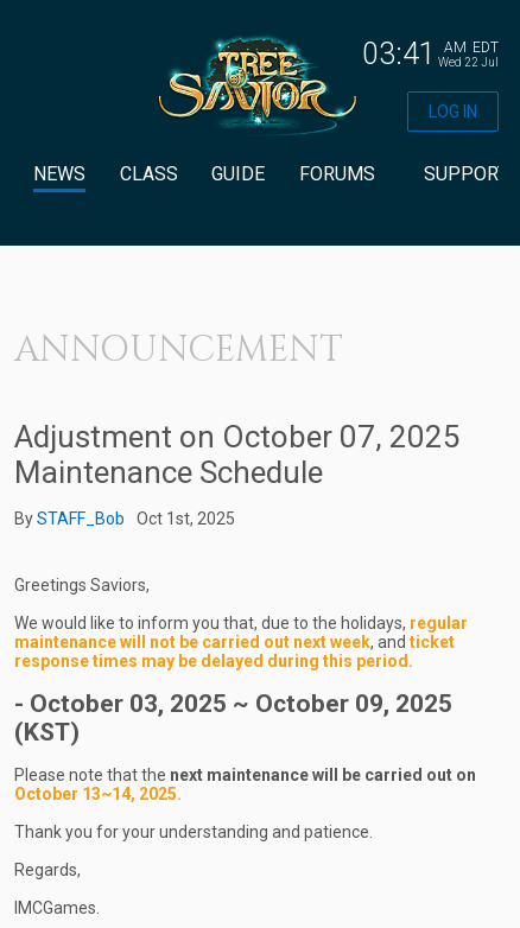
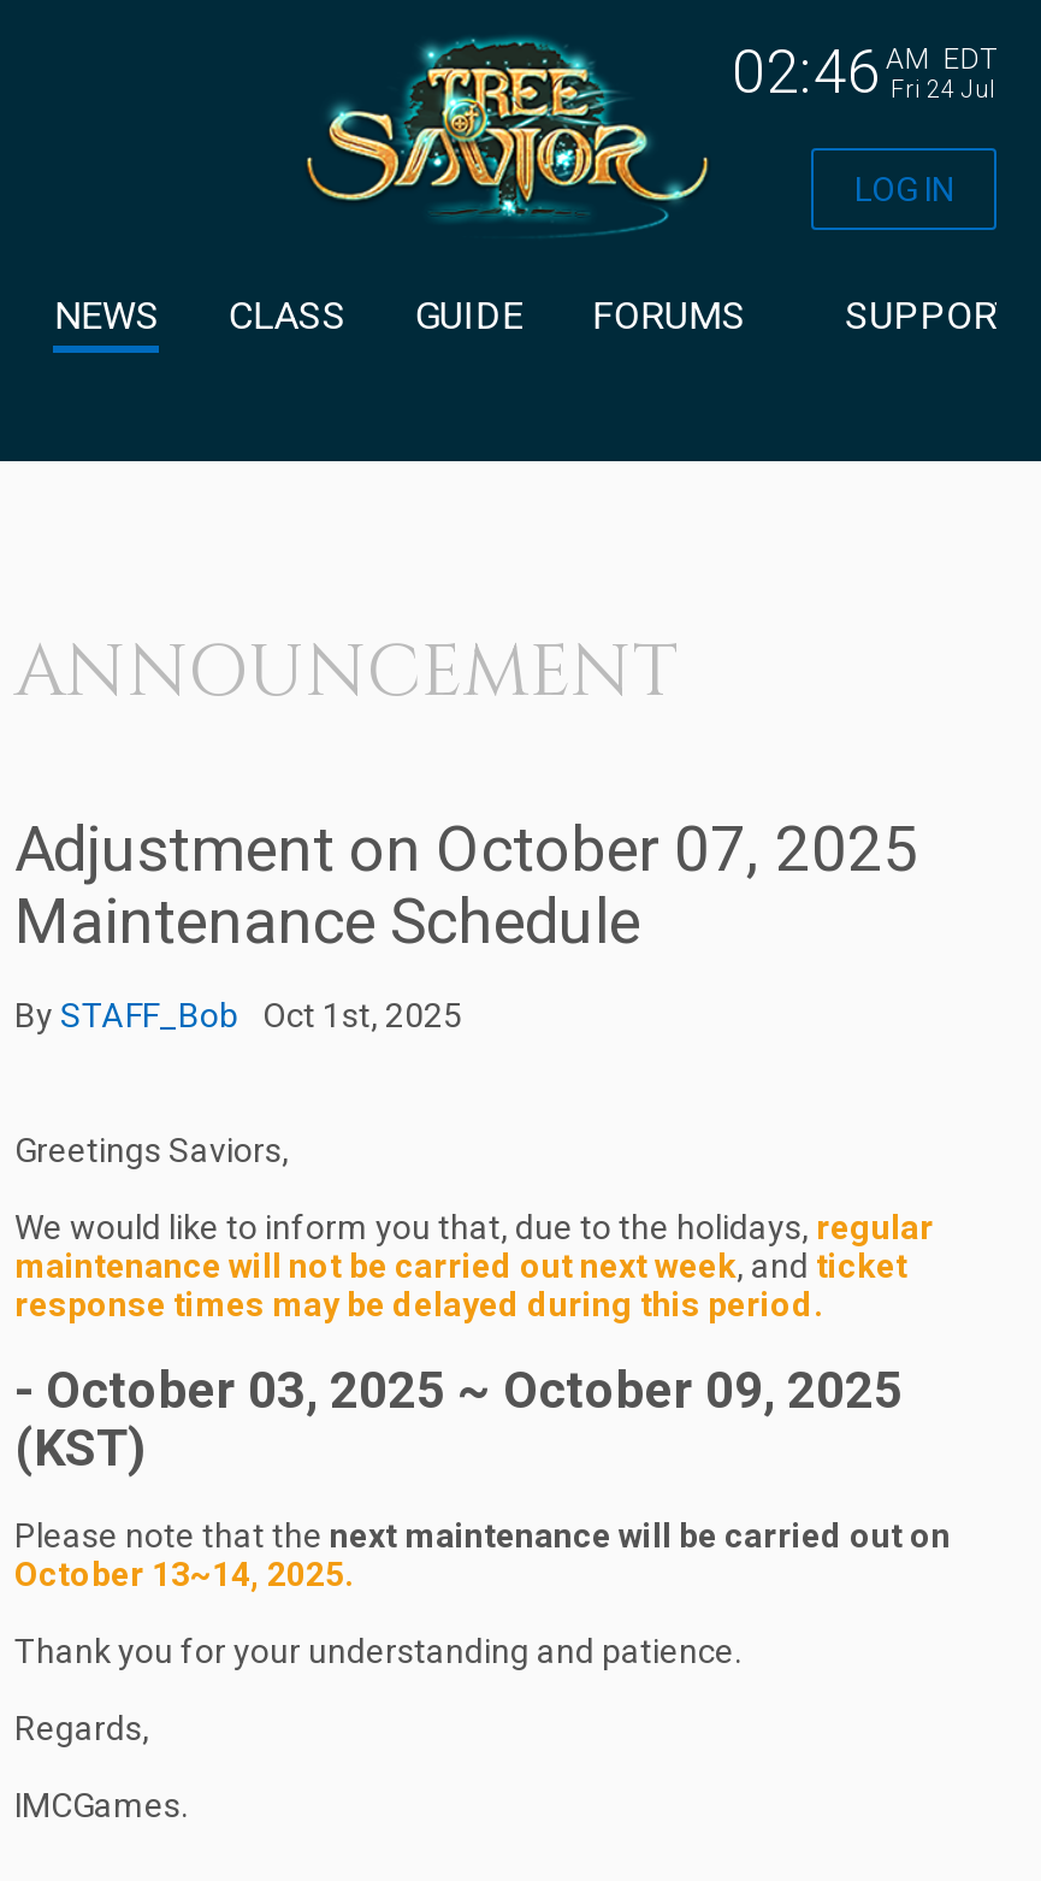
- 03:41
+ 02:46

- Wed 22 Jul
+ Fri 24 Jul
